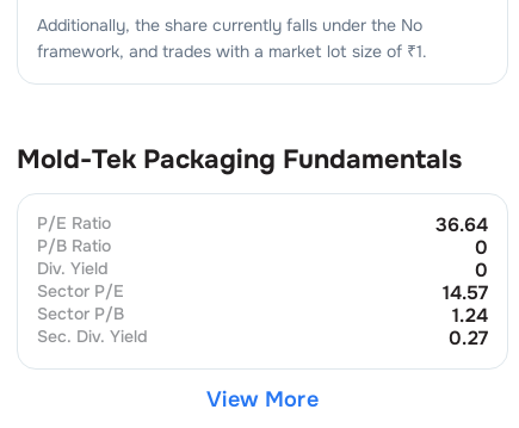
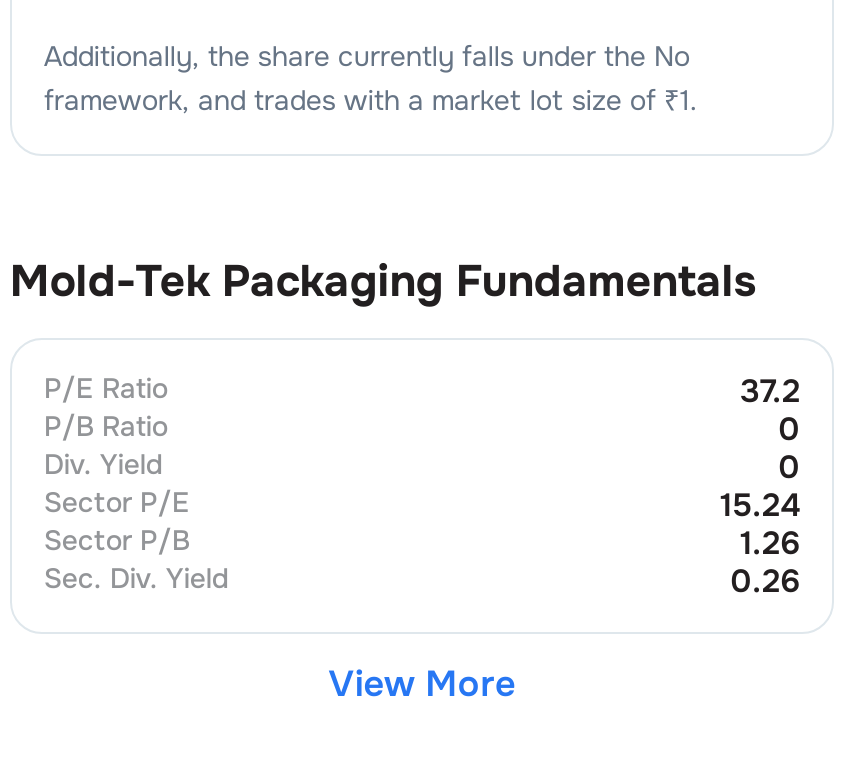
- 36.64
+ 37.2

- 14.57
+ 15.24

- 1.24
+ 1.26

- 0.27
+ 0.26
